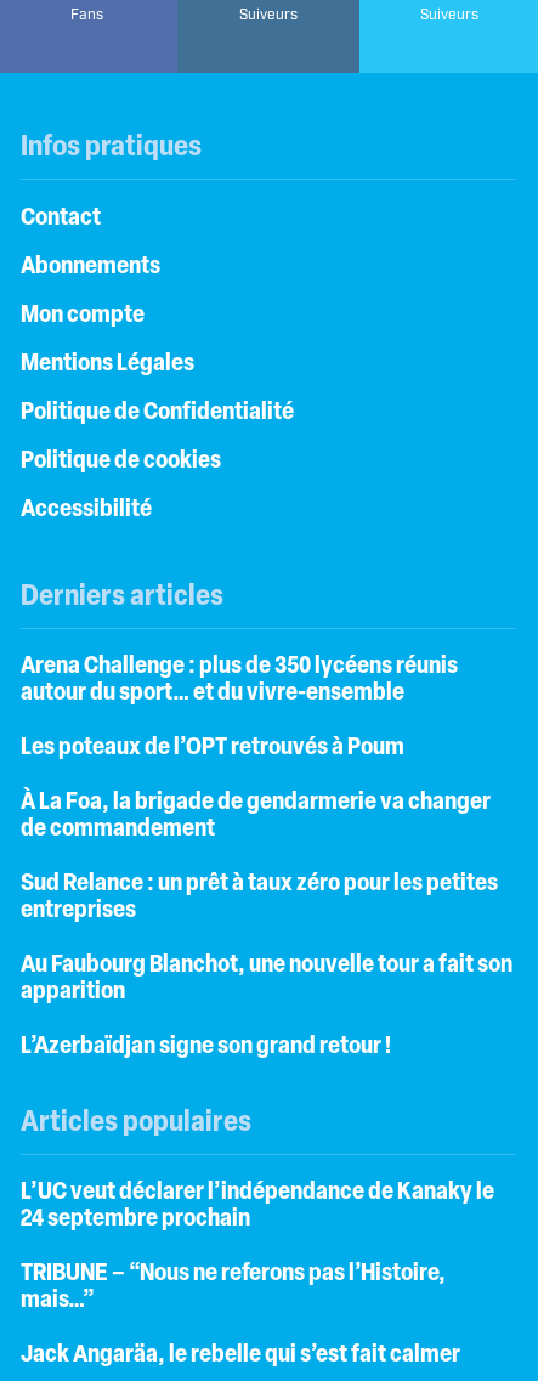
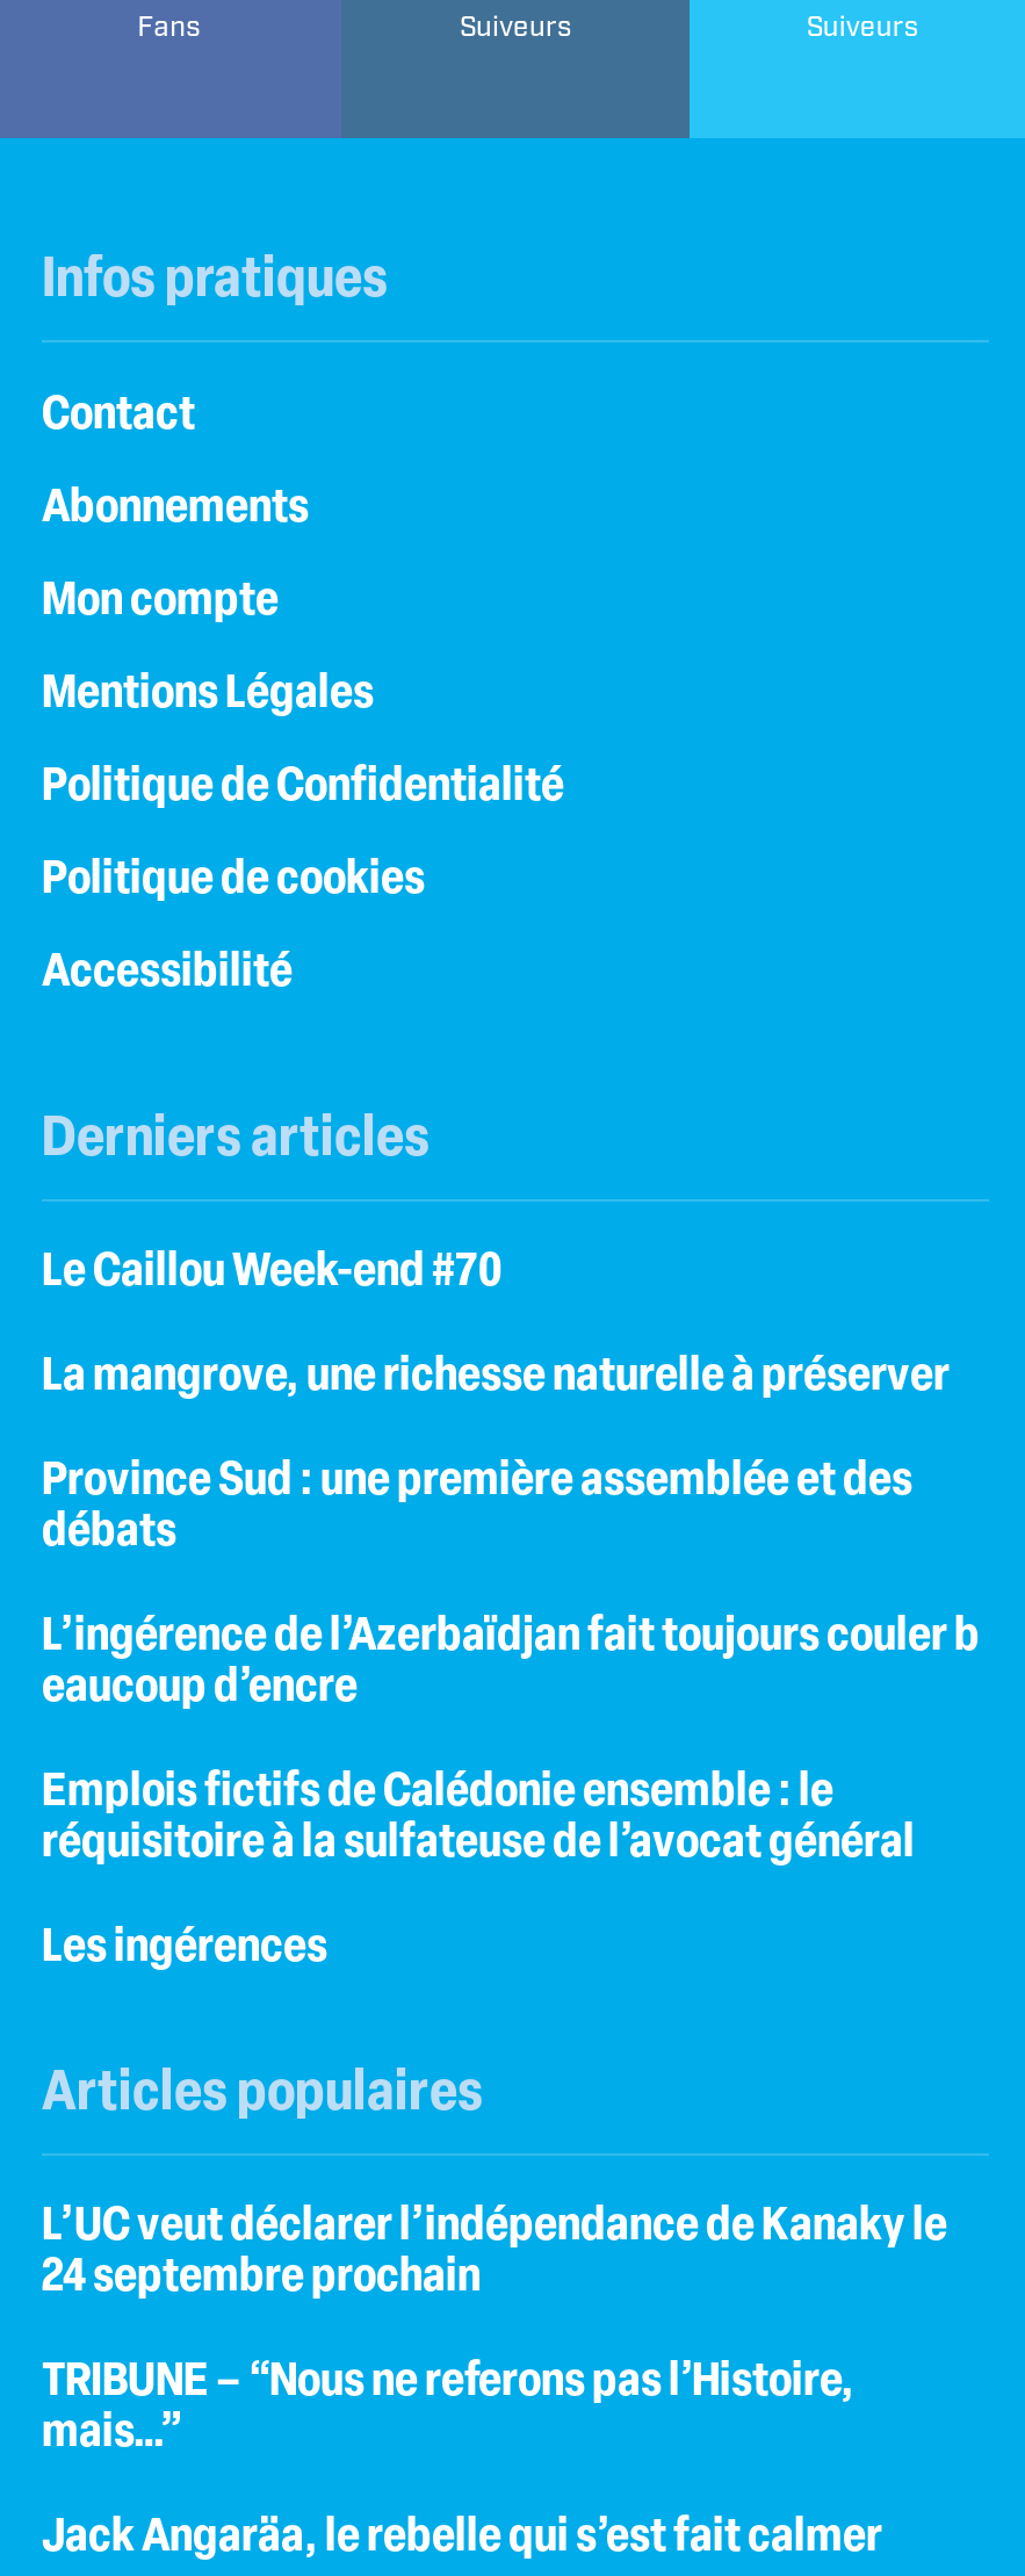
- Arena Challenge : plus de 350 lycéens réunis
- autour du sport… et du vivre-ensemble
+ Le Caillou Week-end #70

- Les poteaux de l’OPT retrouvés à Poum
+ La mangrove, une richesse naturelle à préserver

- À La Foa, la brigade de gendarmerie va changer
- de commandement
+ Province Sud : une première assemblée et des
+ débats

- Sud Relance : un prêt à taux zéro pour les petites
- entreprises
+ L’ingérence de l’Azerbaïdjan fait toujours couler b
+ eaucoup d’encre

- Au Faubourg Blanchot, une nouvelle tour a fait son
- apparition
+ Emplois fictifs de Calédonie ensemble : le
+ réquisitoire à la sulfateuse de l’avocat général

- L’Azerbaïdjan signe son grand retour !
+ Les ingérences
